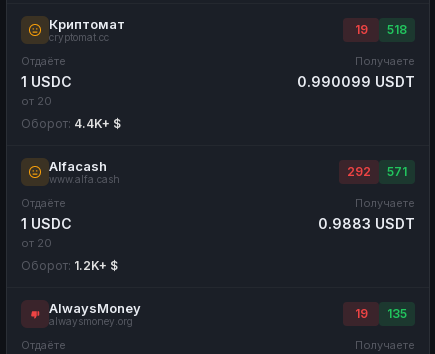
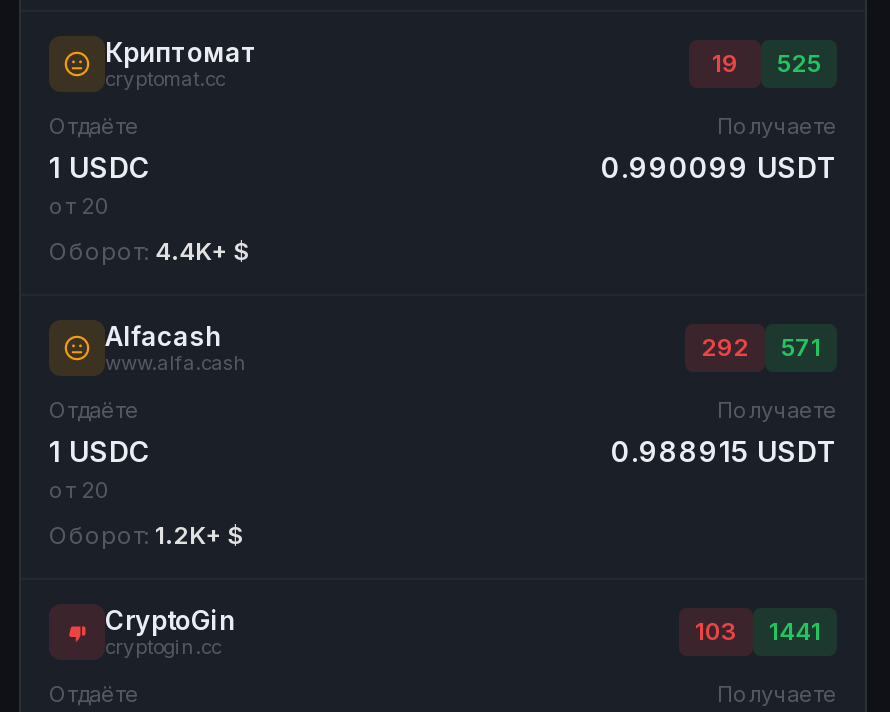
- 19 518
+ 19 525

- 0.9883 USDT
+ 0.988915 USDT

- AlwaysMoney
- alwaysmoney.org
+ CryptoGin
+ cryptogin.cc

- 19
- 135
+ 103
+ 1441
